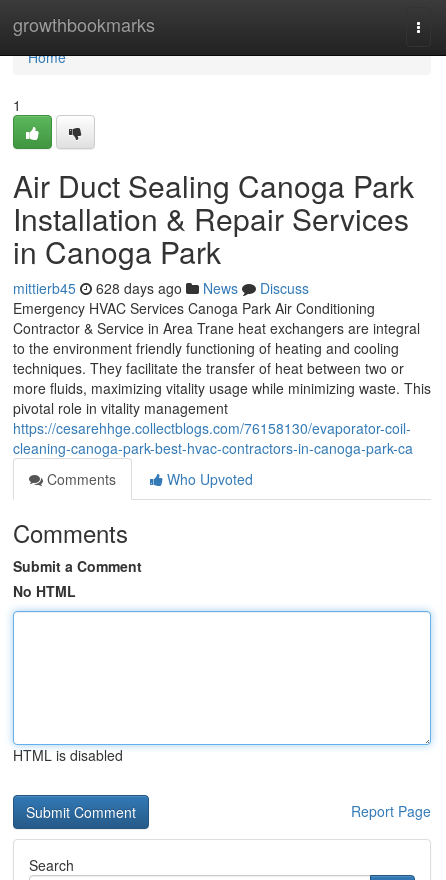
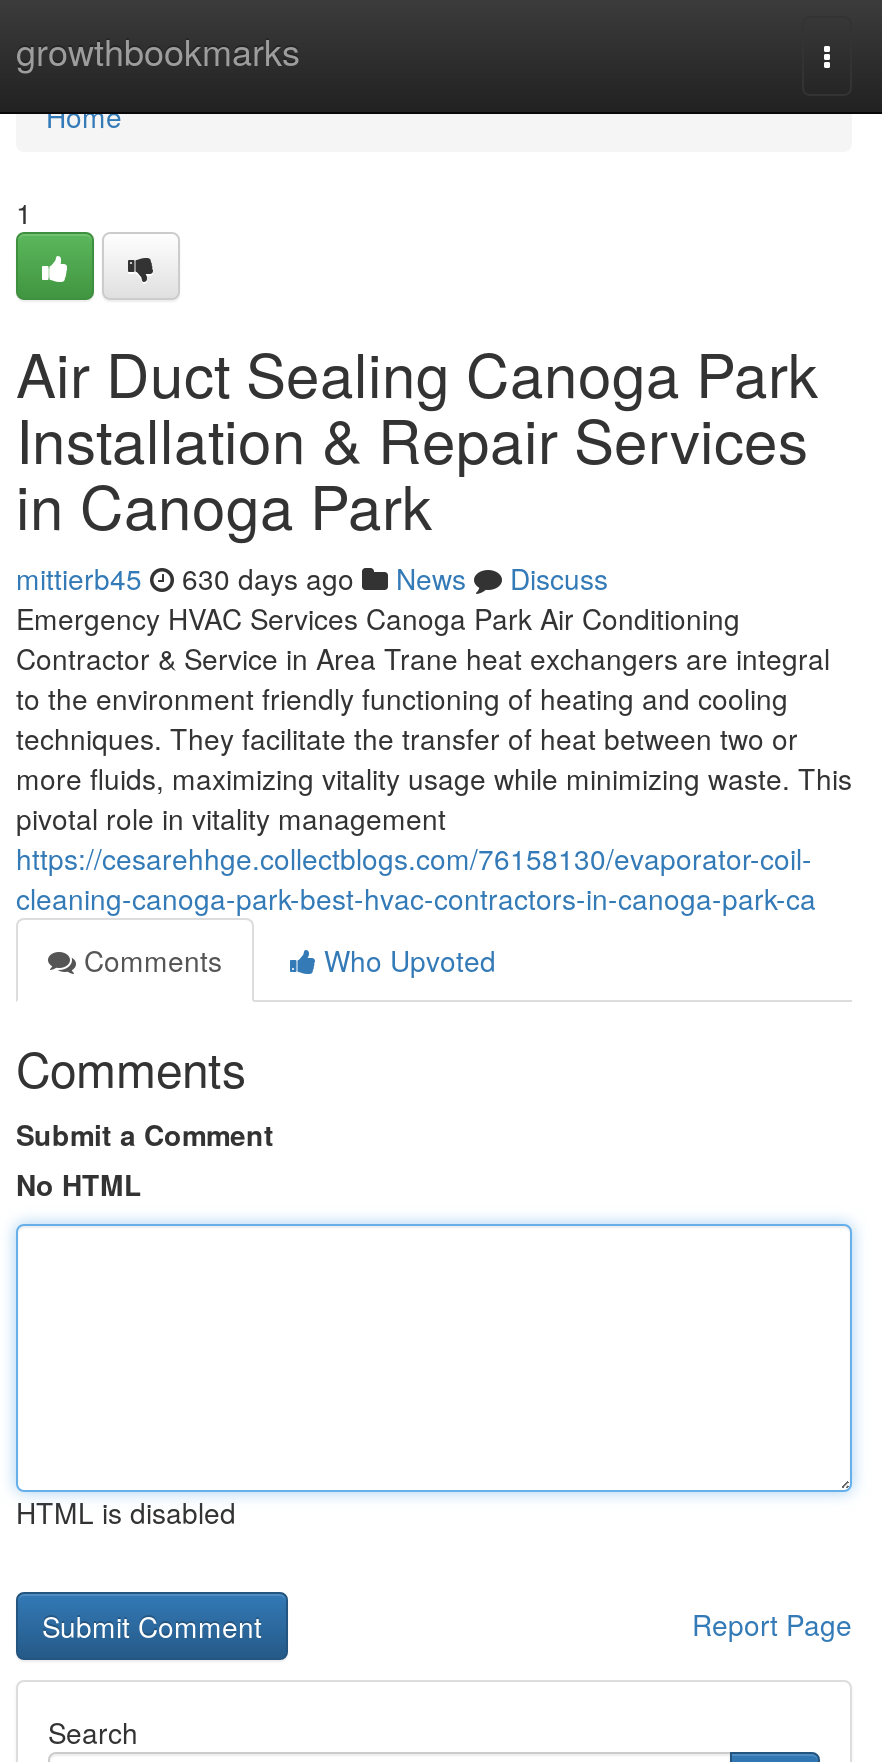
- mittierb45 628 days ago News Discuss
+ mittierb45 630 days ago News Discuss
